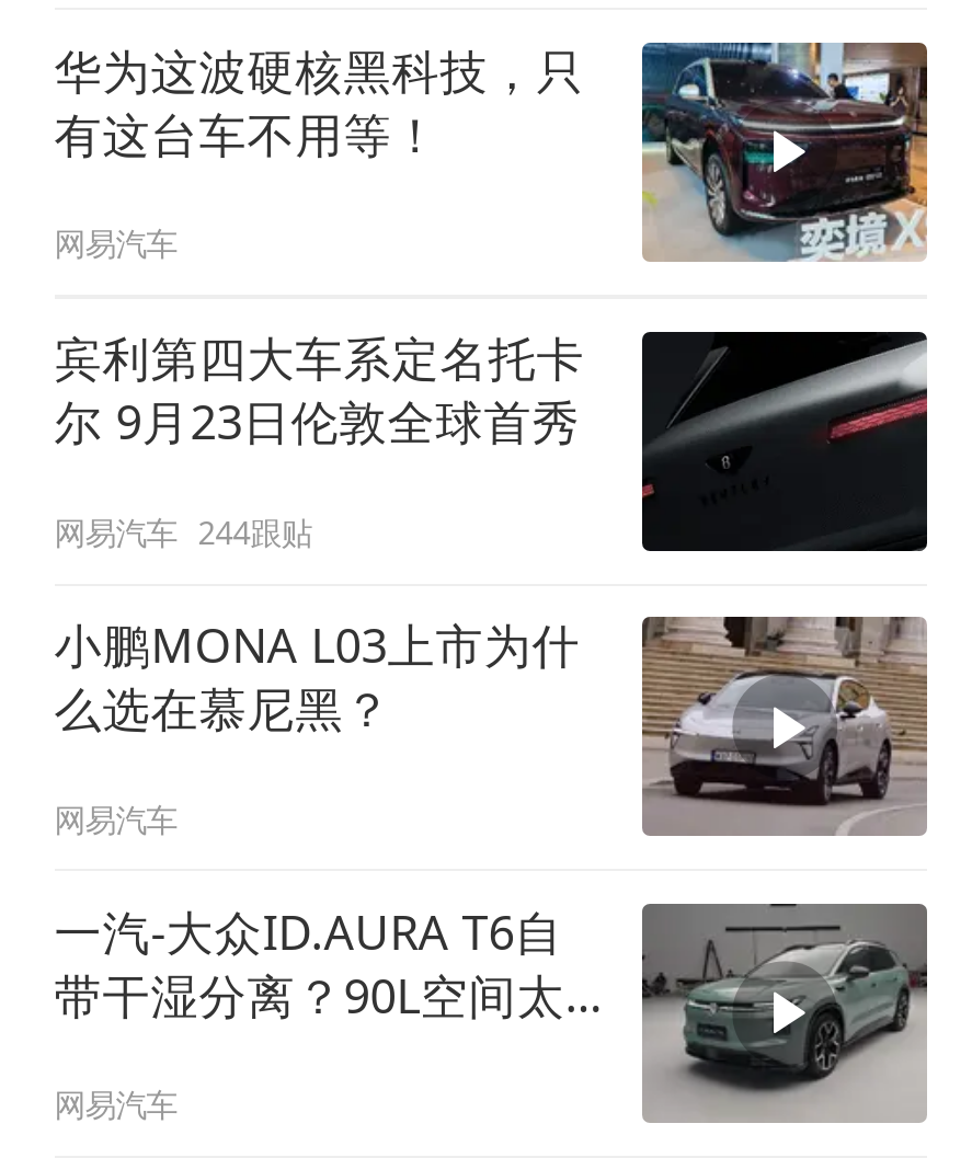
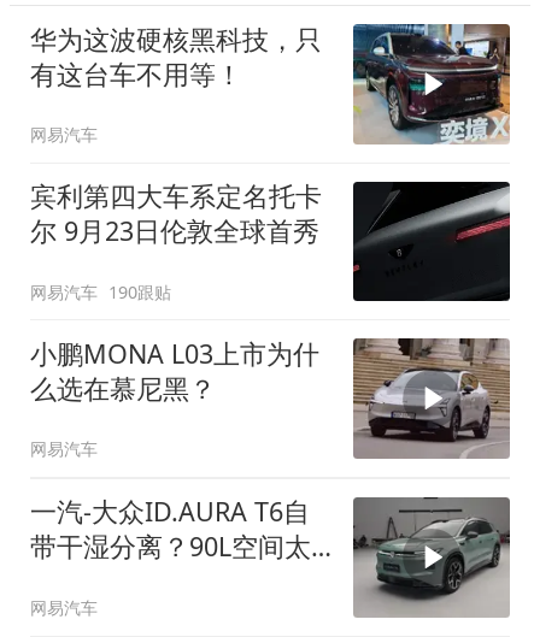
- 网易汽车 244跟贴
+ 网易汽车 190跟贴
